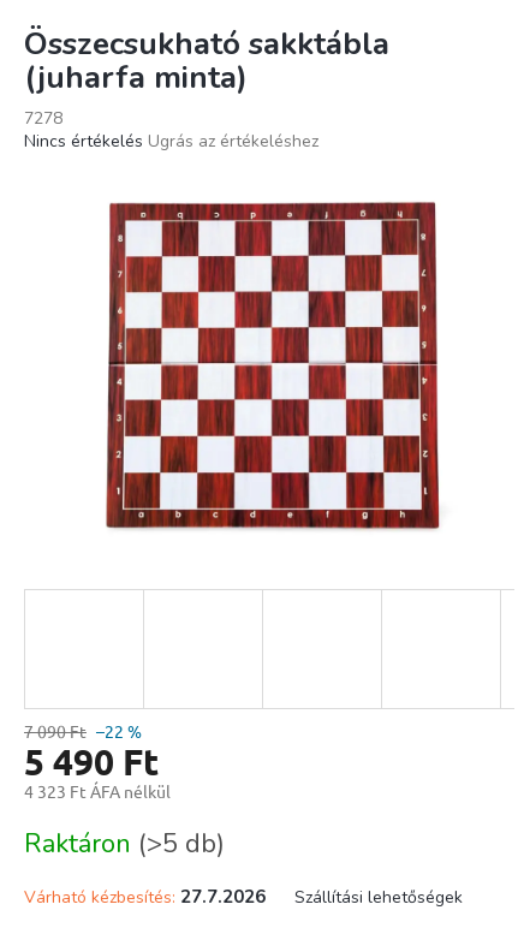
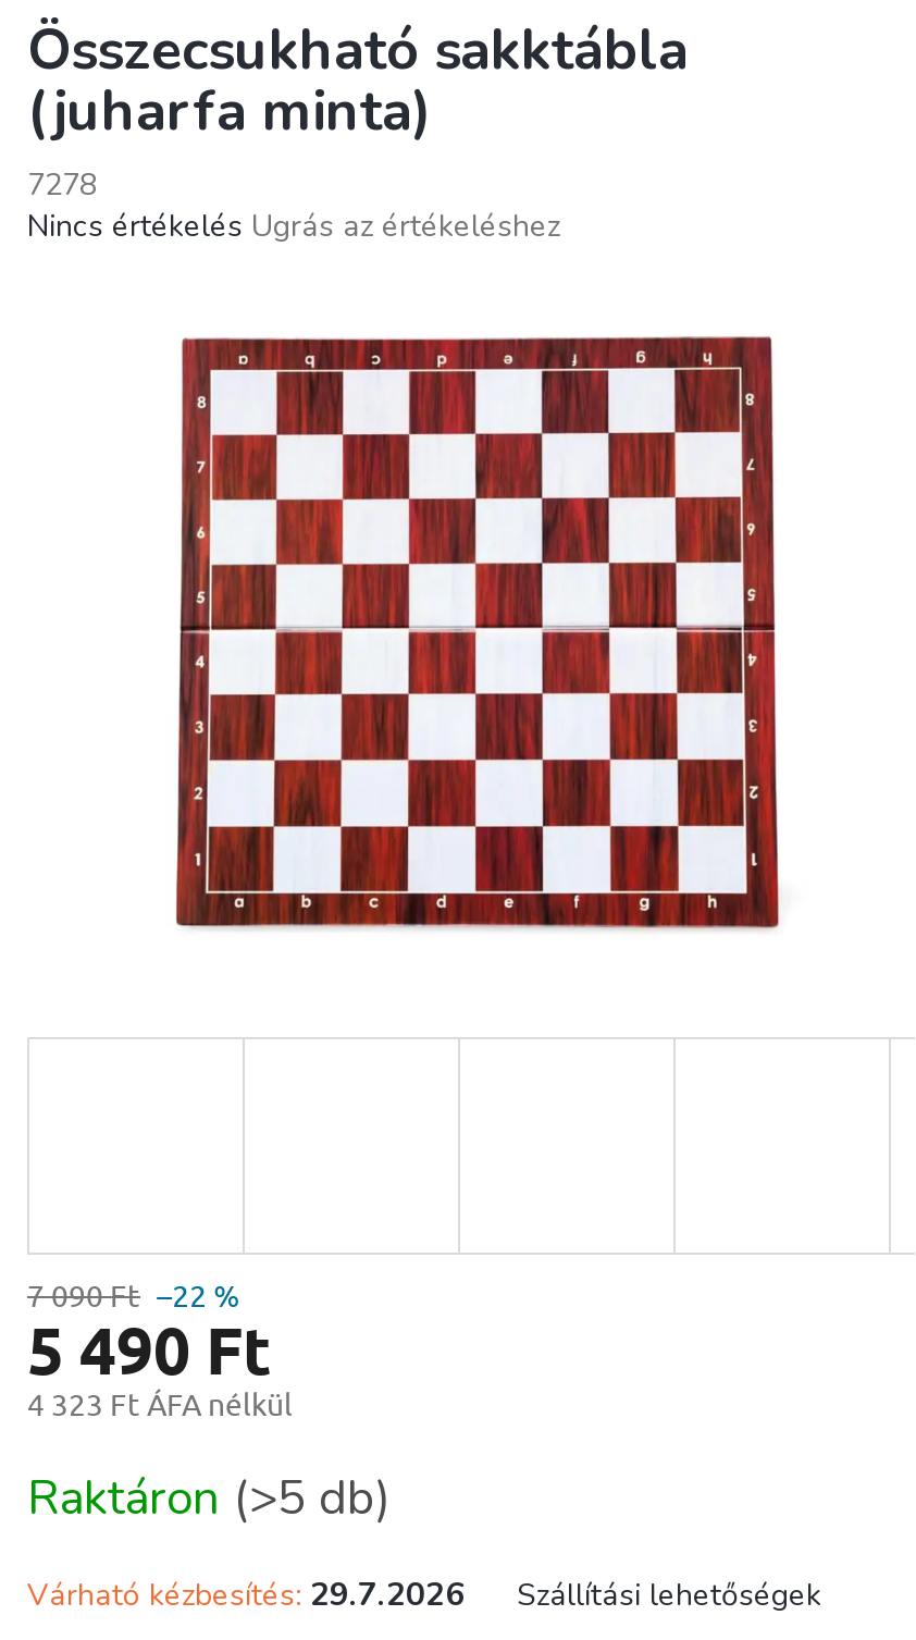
- Várható kézbesítés: 27.7.2026
+ Várható kézbesítés: 29.7.2026
